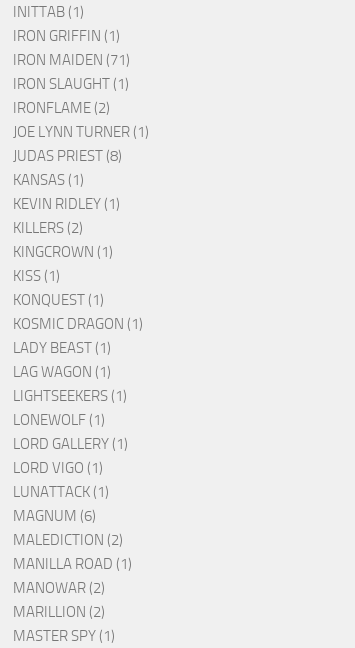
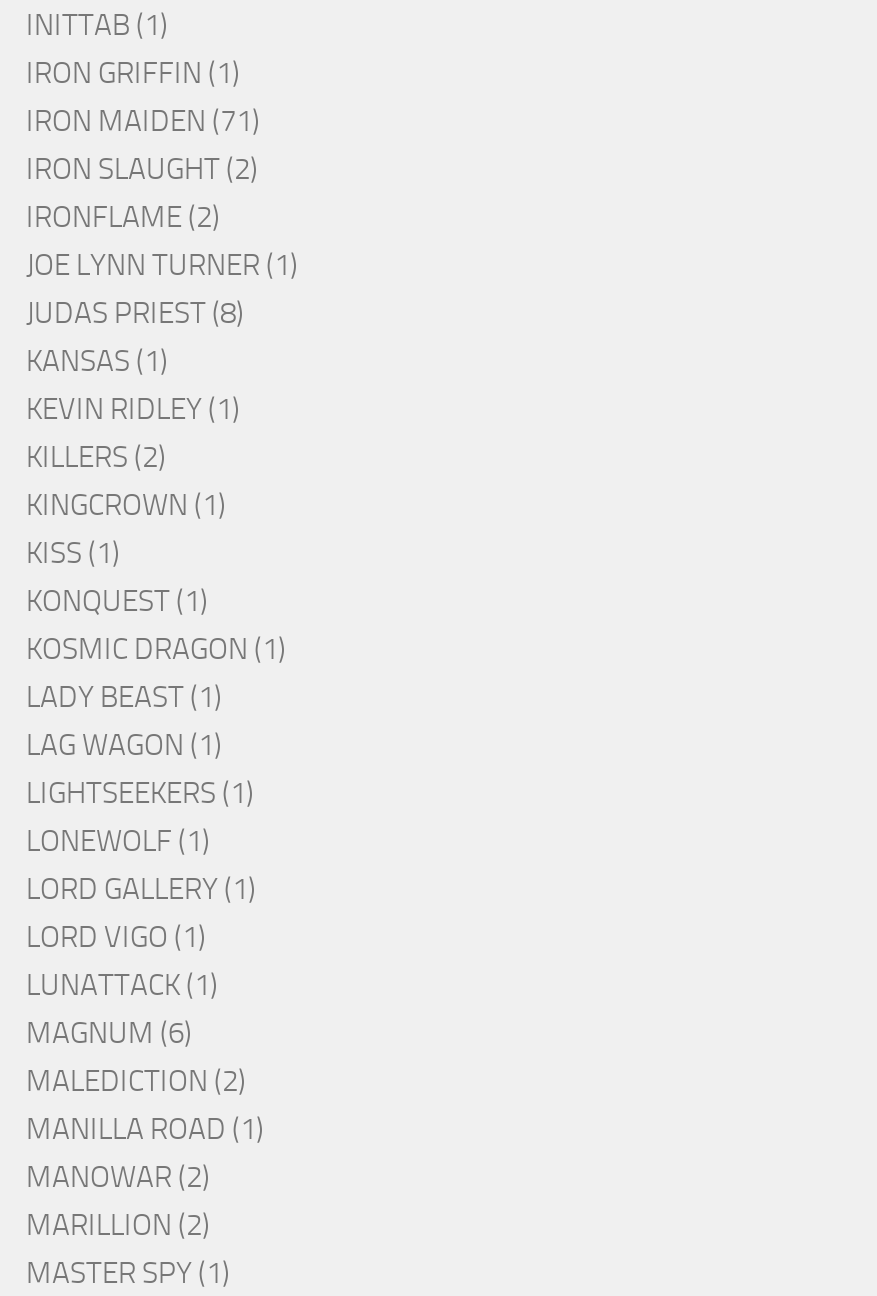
- IRON SLAUGHT (1)
+ IRON SLAUGHT (2)
